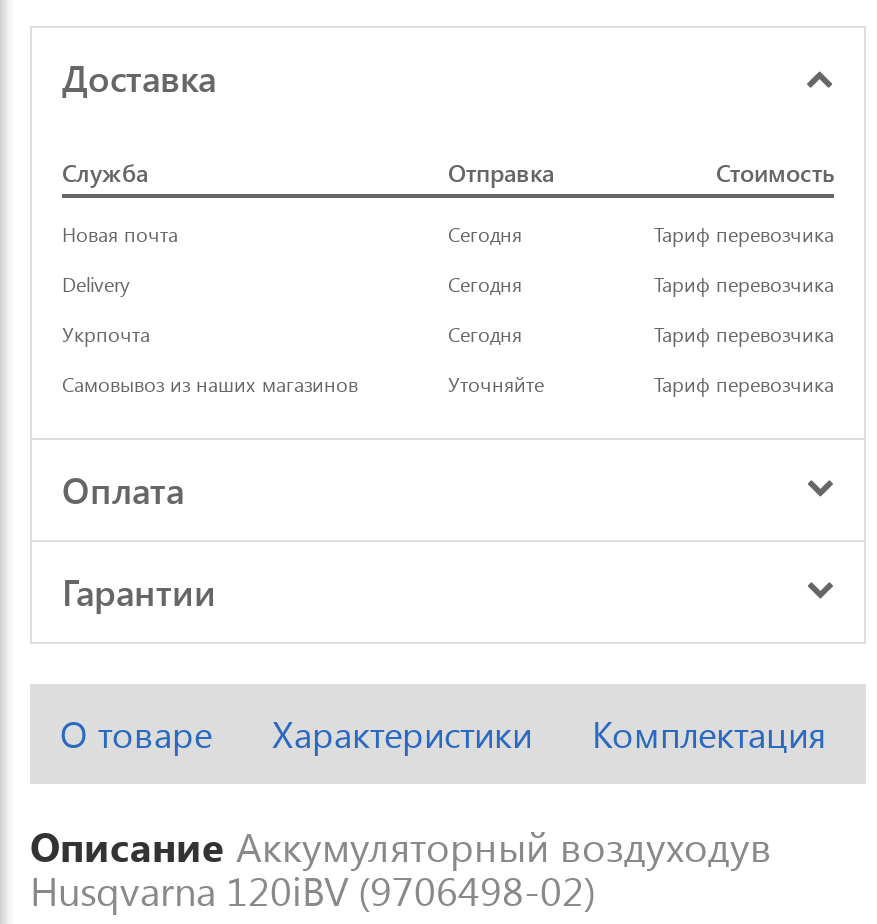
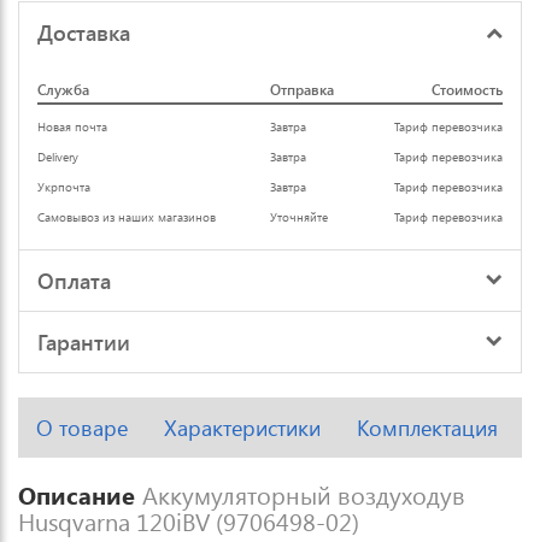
- Сегодня
+ Завтра

- Сегодня
+ Завтра

- Сегодня
+ Завтра
